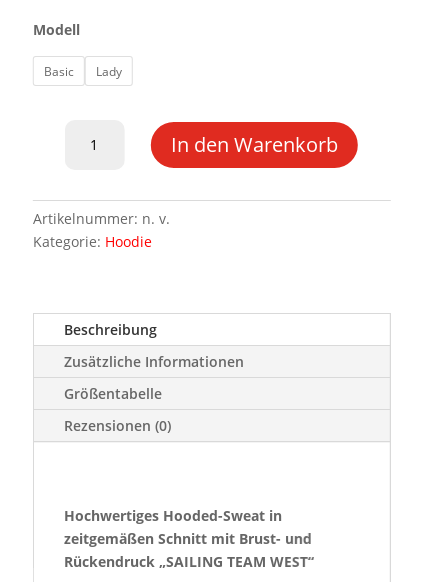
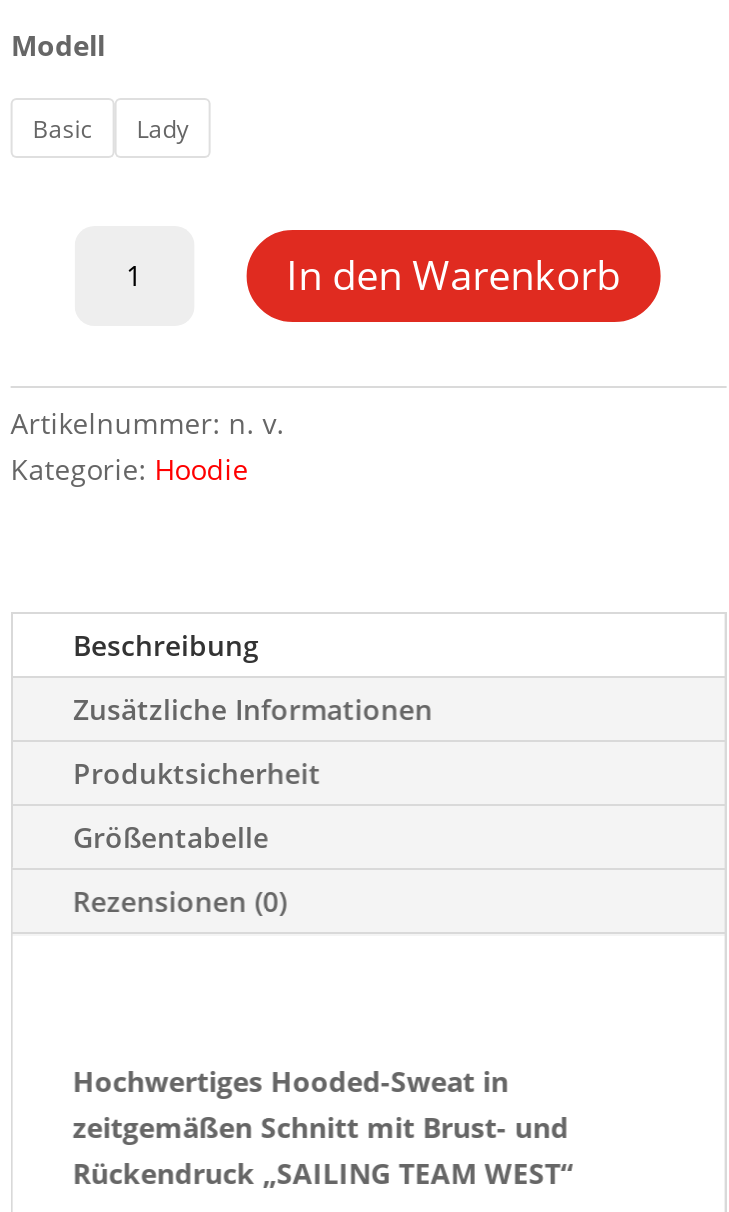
+ Produktsicherheit
